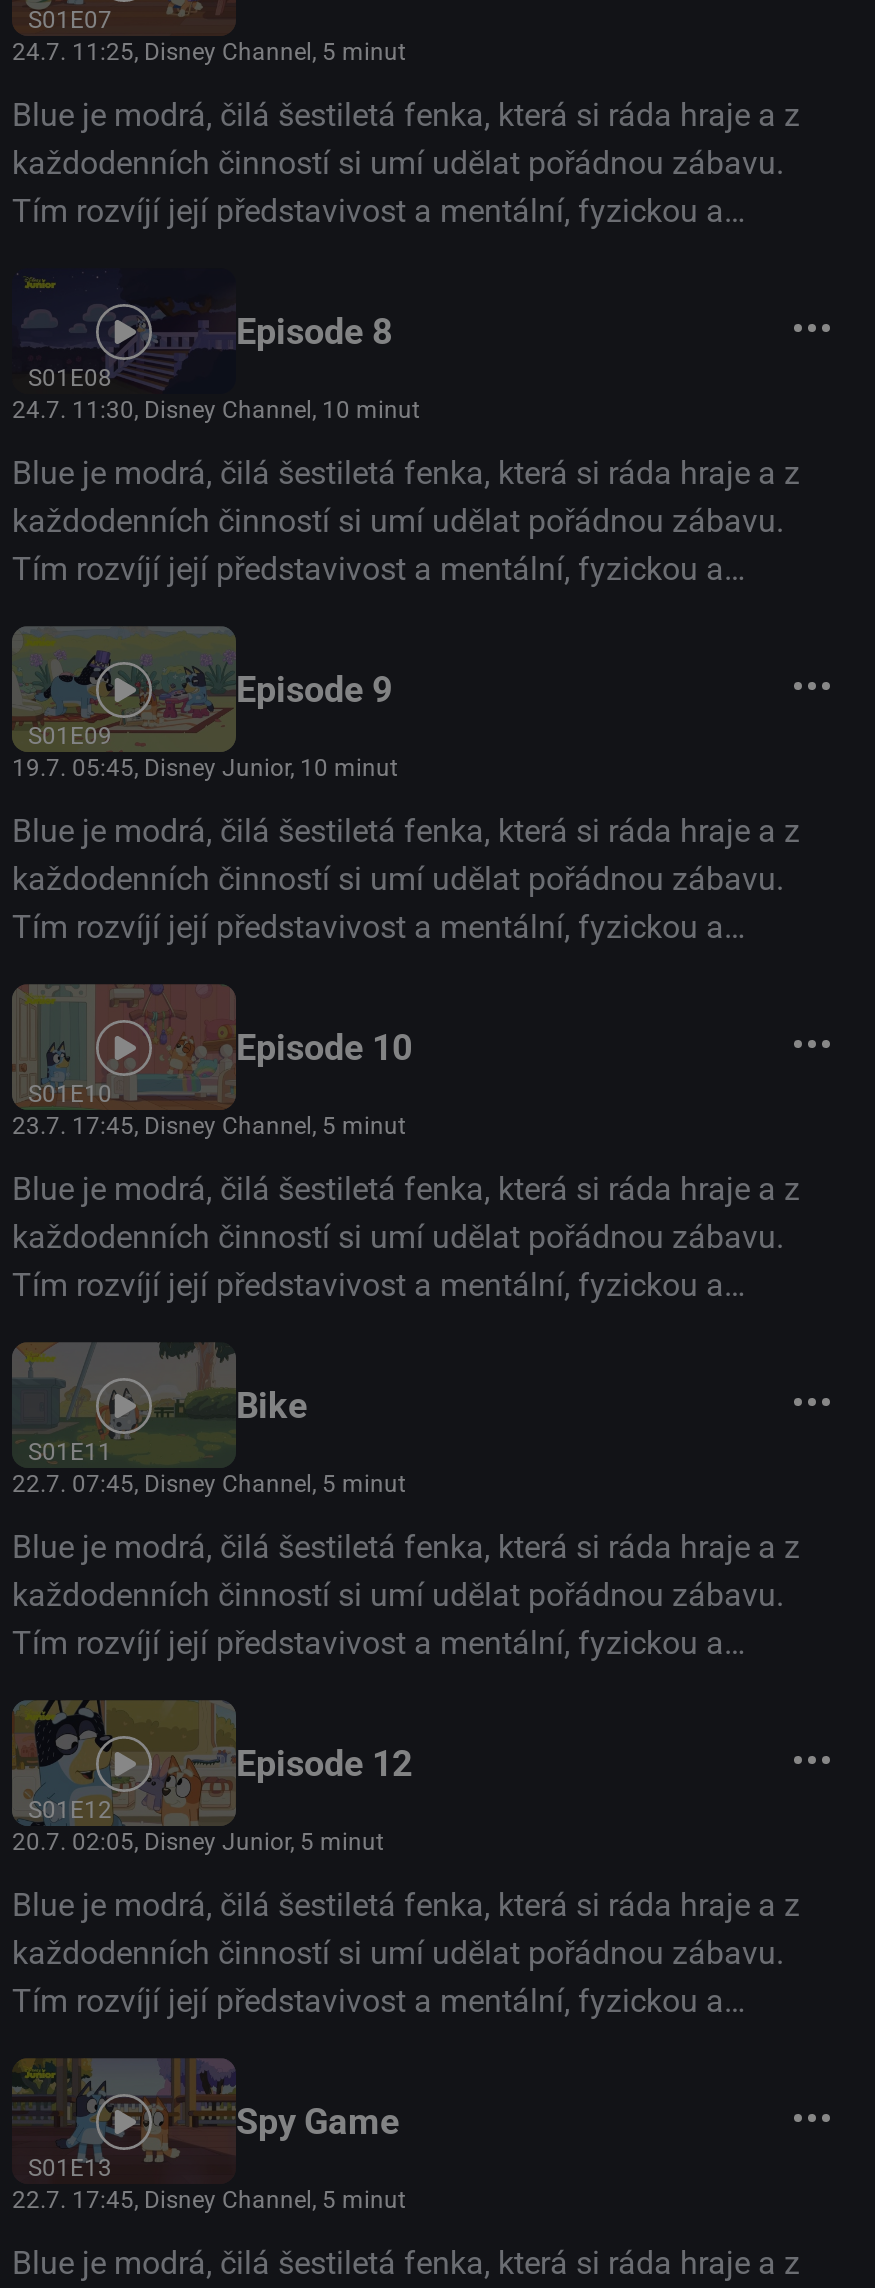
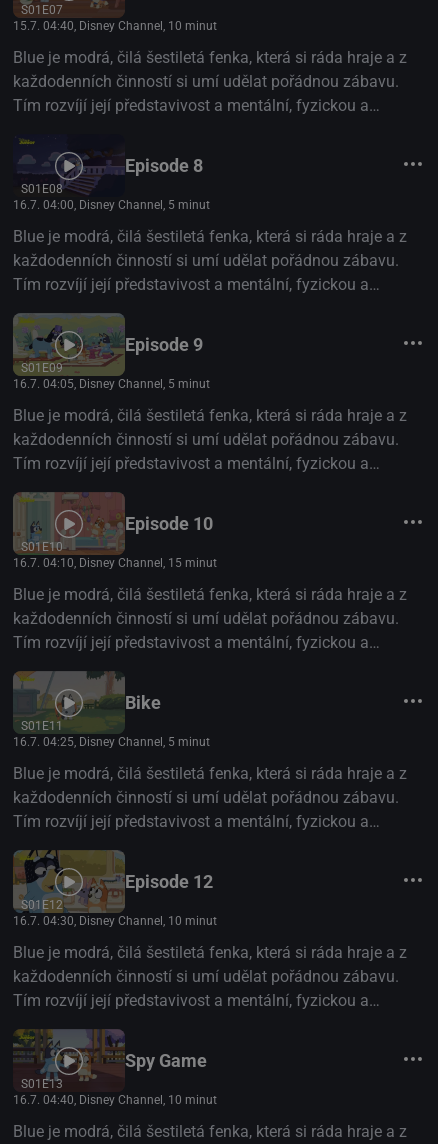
- 24.7. 11:25, Disney Channel, 5 minut
+ 15.7. 04:40, Disney Channel, 10 minut

- 24.7. 11:30, Disney Channel, 10 minut
+ 16.7. 04:00, Disney Channel, 5 minut

- 19.7. 05:45, Disney Junior, 10 minut
+ 16.7. 04:05, Disney Channel, 5 minut

- 23.7. 17:45, Disney Channel, 5 minut
+ 16.7. 04:10, Disney Channel, 15 minut

- 22.7. 07:45, Disney Channel, 5 minut
+ 16.7. 04:25, Disney Channel, 5 minut

- 20.7. 02:05, Disney Junior, 5 minut
+ 16.7. 04:30, Disney Channel, 10 minut

- 22.7. 17:45, Disney Channel, 5 minut
+ 16.7. 04:40, Disney Channel, 10 minut
